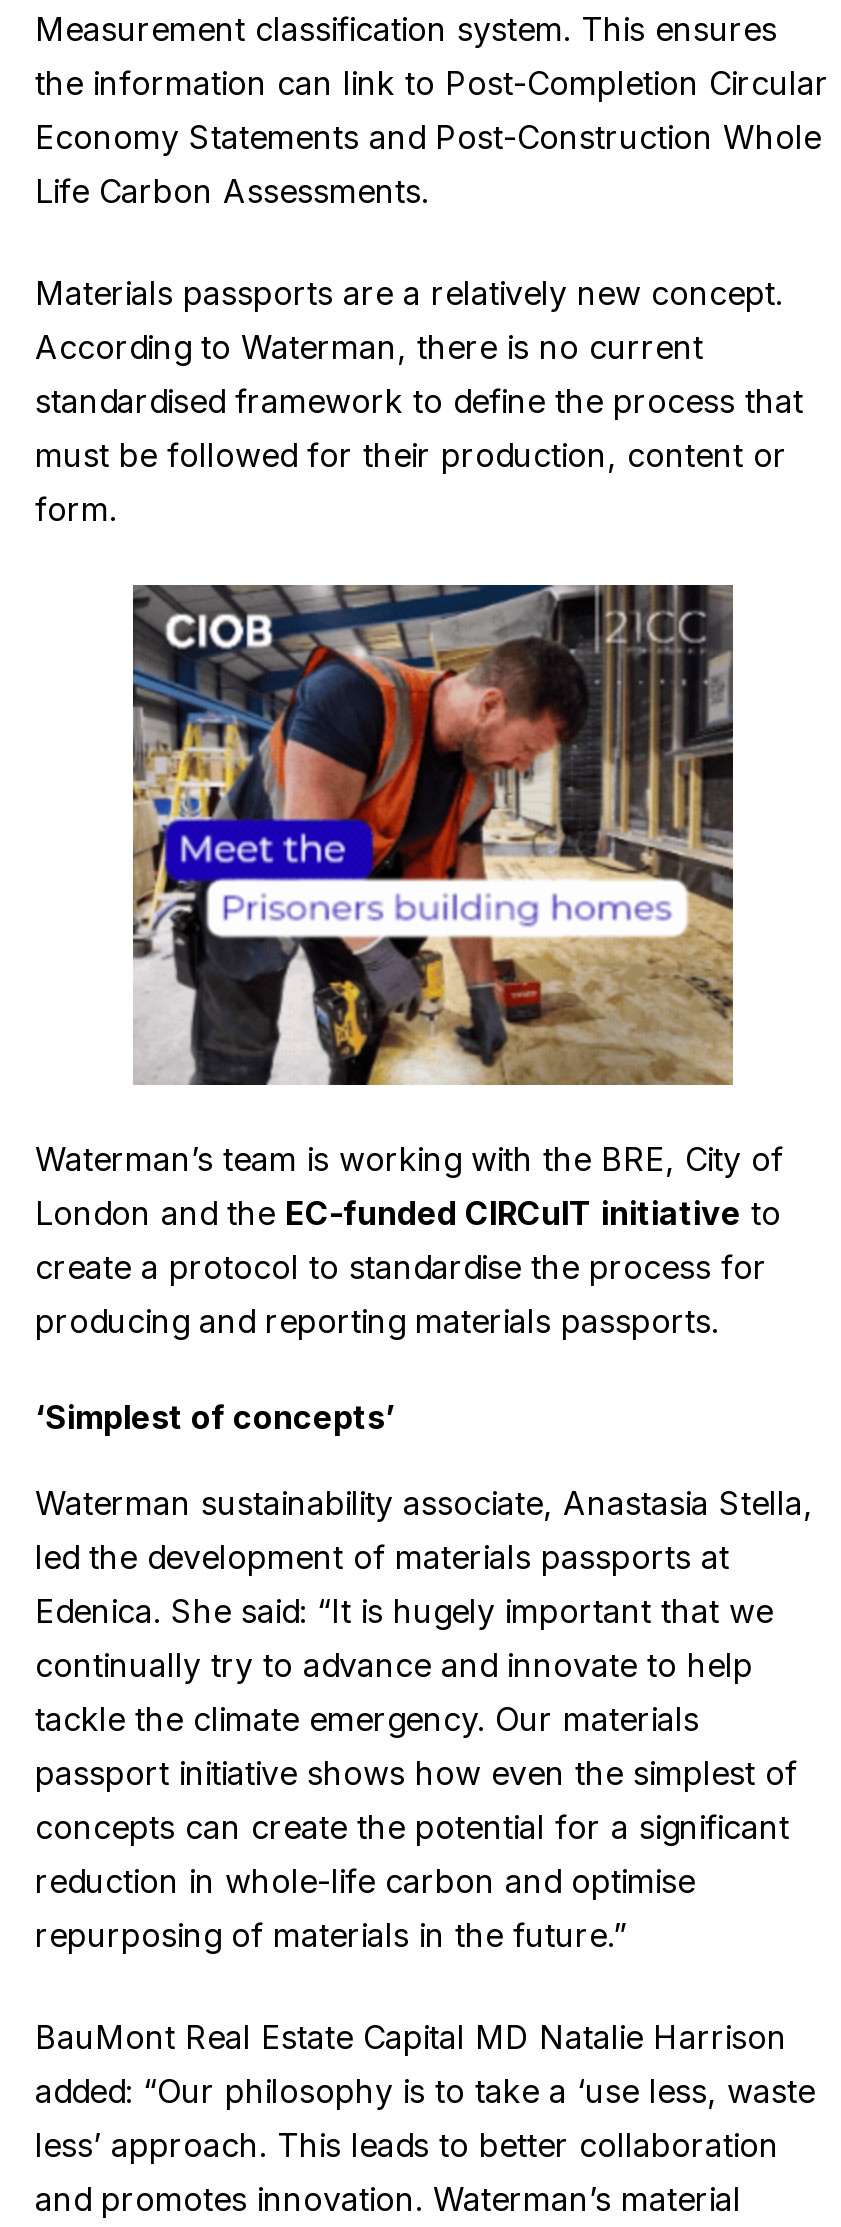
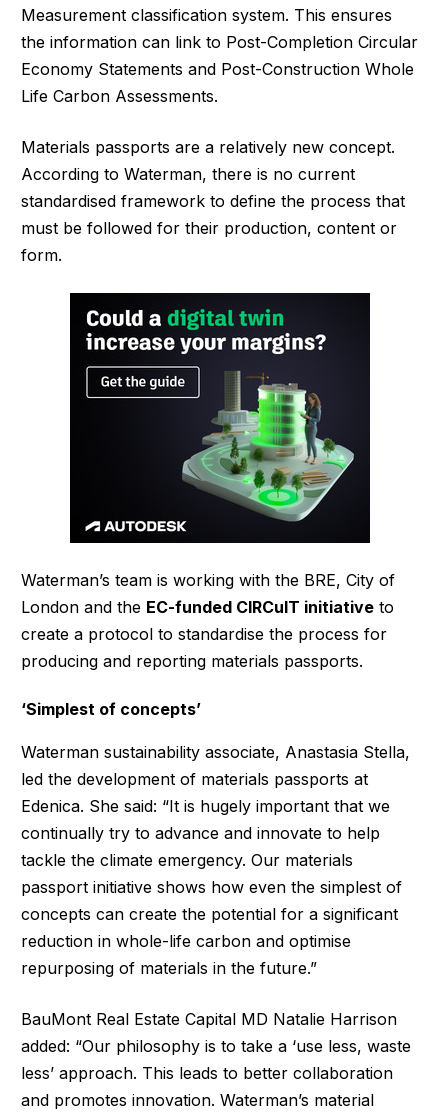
- [image]
+ [image]
